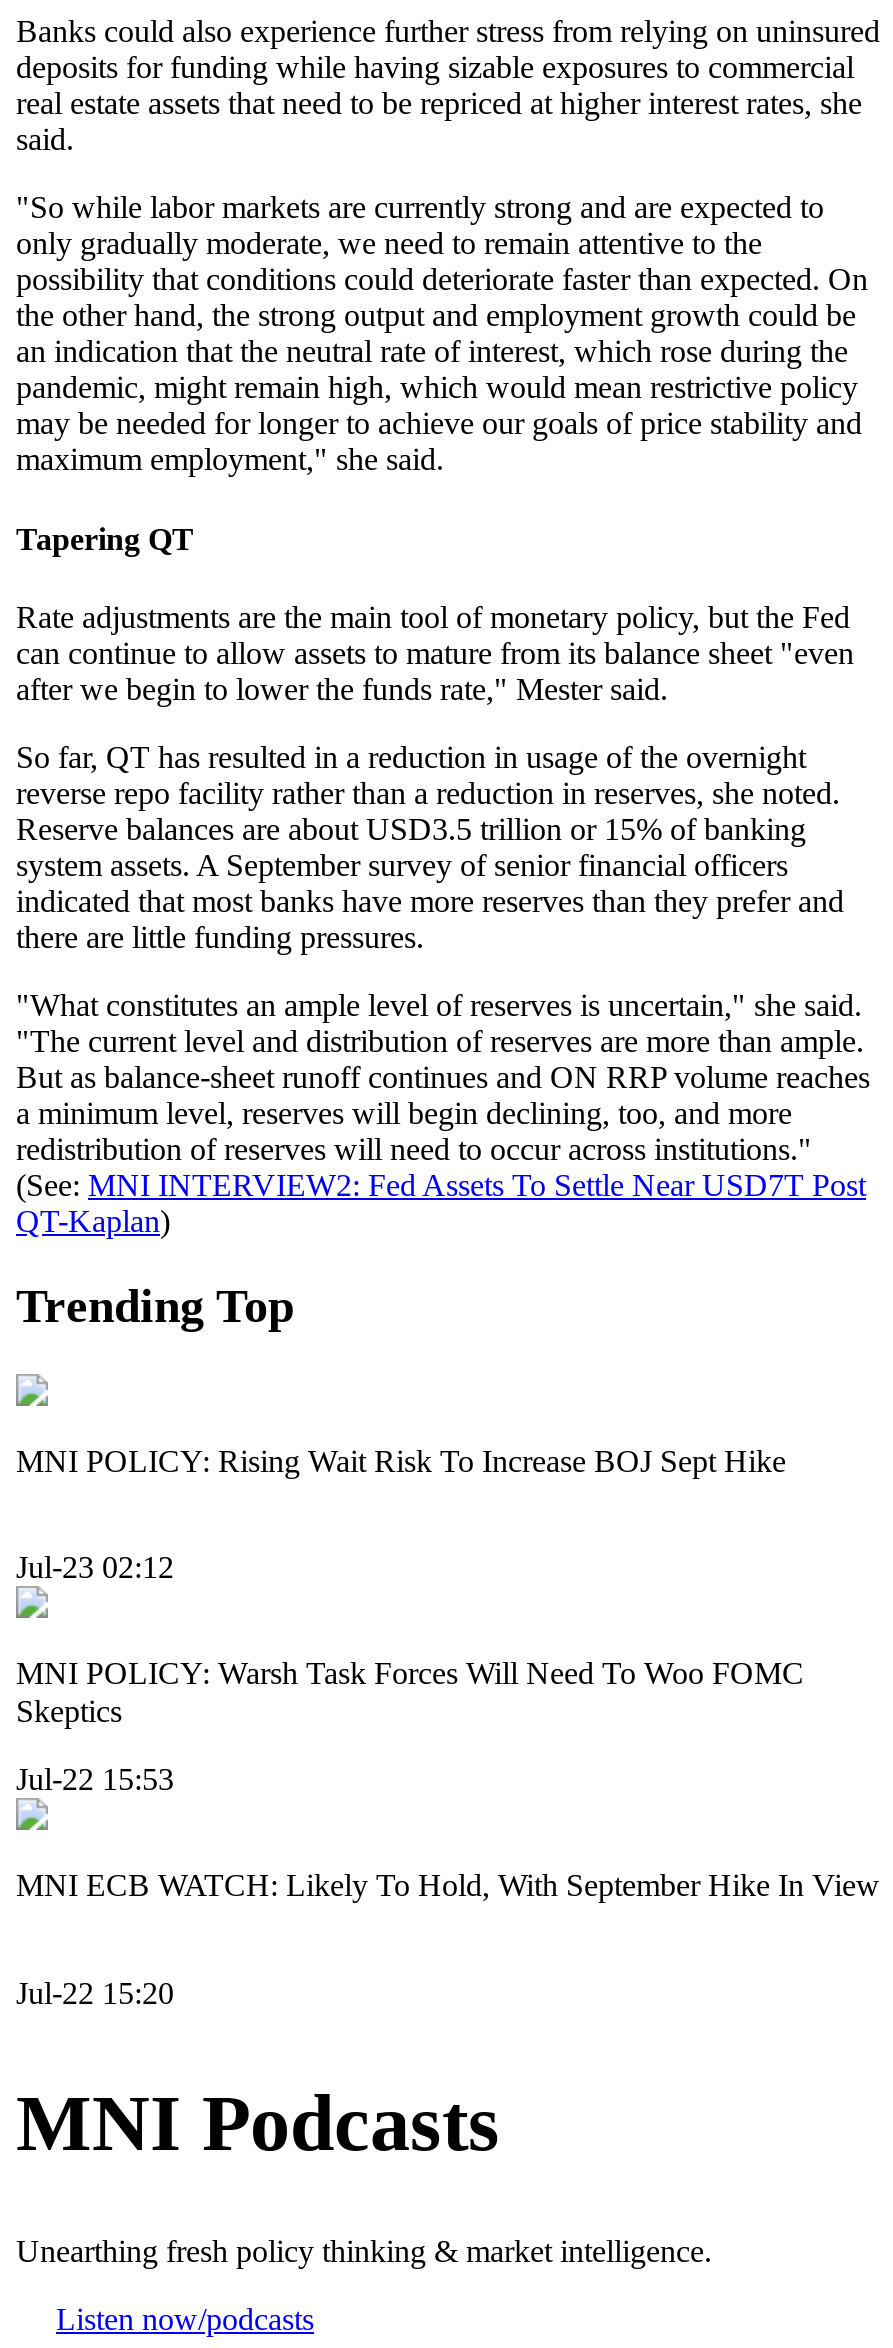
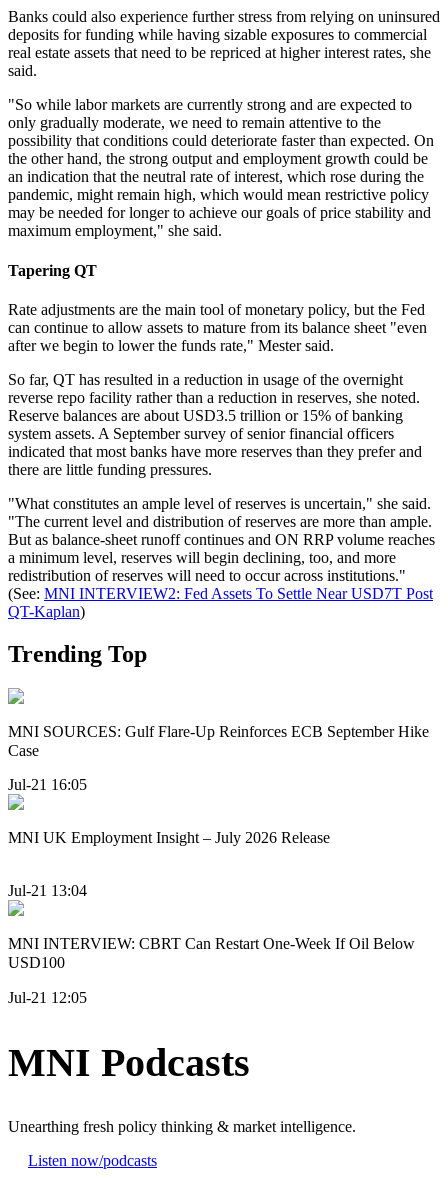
- MNI POLICY: Rising Wait Risk To Increase BOJ Sept Hike
+ MNI SOURCES: Gulf Flare-Up Reinforces ECB September Hike
+ Case

- Jul-23 02:12
+ Jul-21 16:05

- MNI POLICY: Warsh Task Forces Will Need To Woo FOMC
- Skeptics
+ MNI UK Employment Insight – July 2026 Release

- Jul-22 15:53
+ Jul-21 13:04

- MNI ECB WATCH: Likely To Hold, With September Hike In View
+ MNI INTERVIEW: CBRT Can Restart One-Week If Oil Below
+ USD100

- Jul-22 15:20
+ Jul-21 12:05
